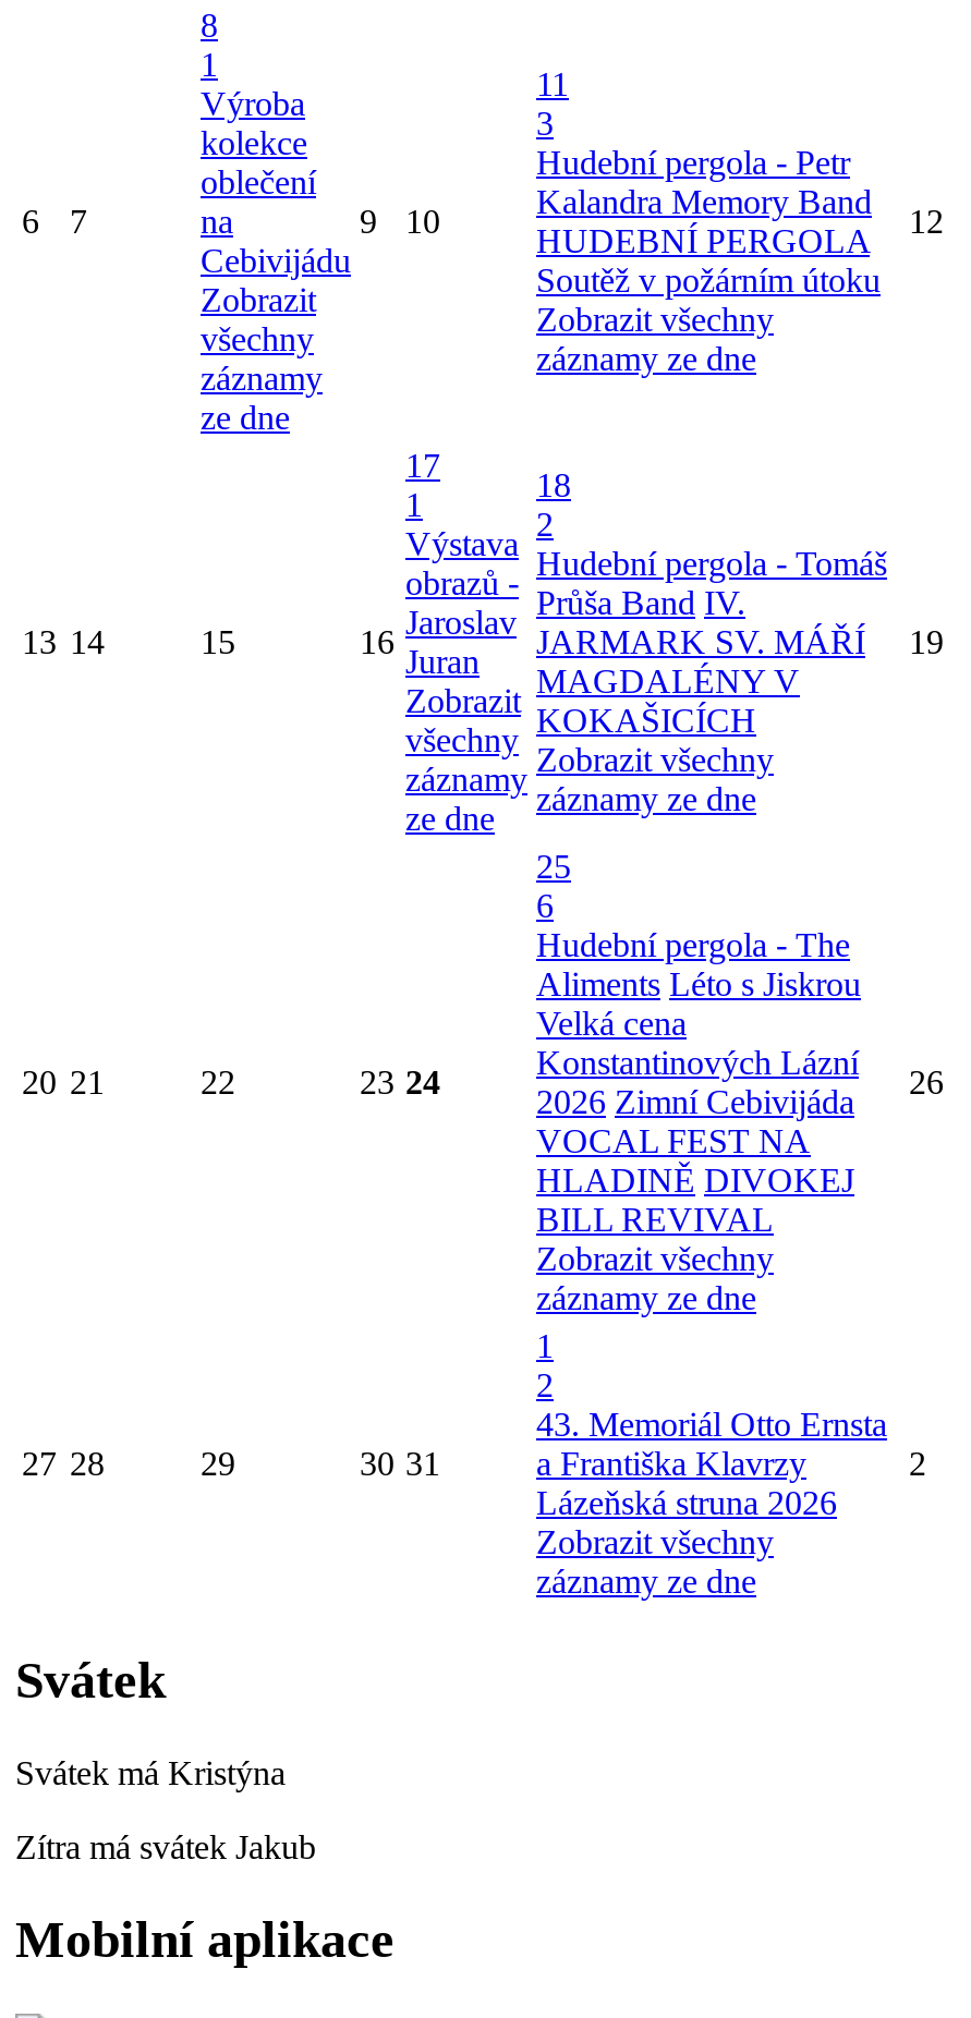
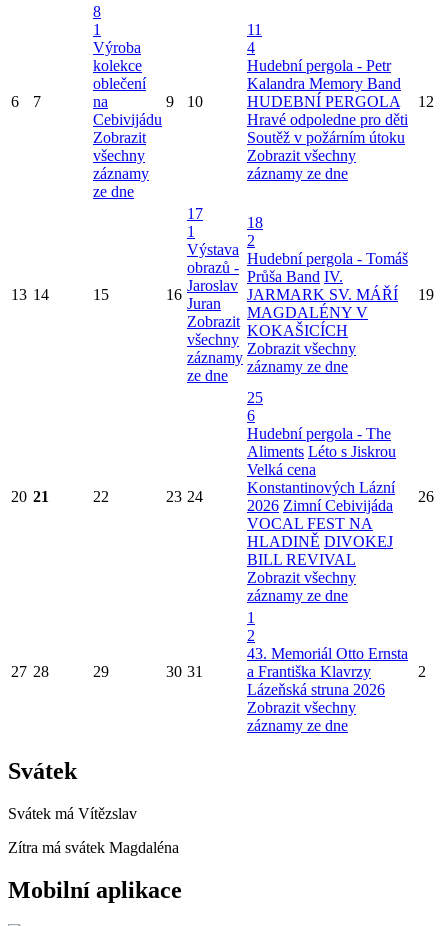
- 3
+ 4

+ Hravé odpoledne pro děti

- Svátek má Kristýna
+ Svátek má Vítězslav

- Zítra má svátek Jakub
+ Zítra má svátek Magdaléna
